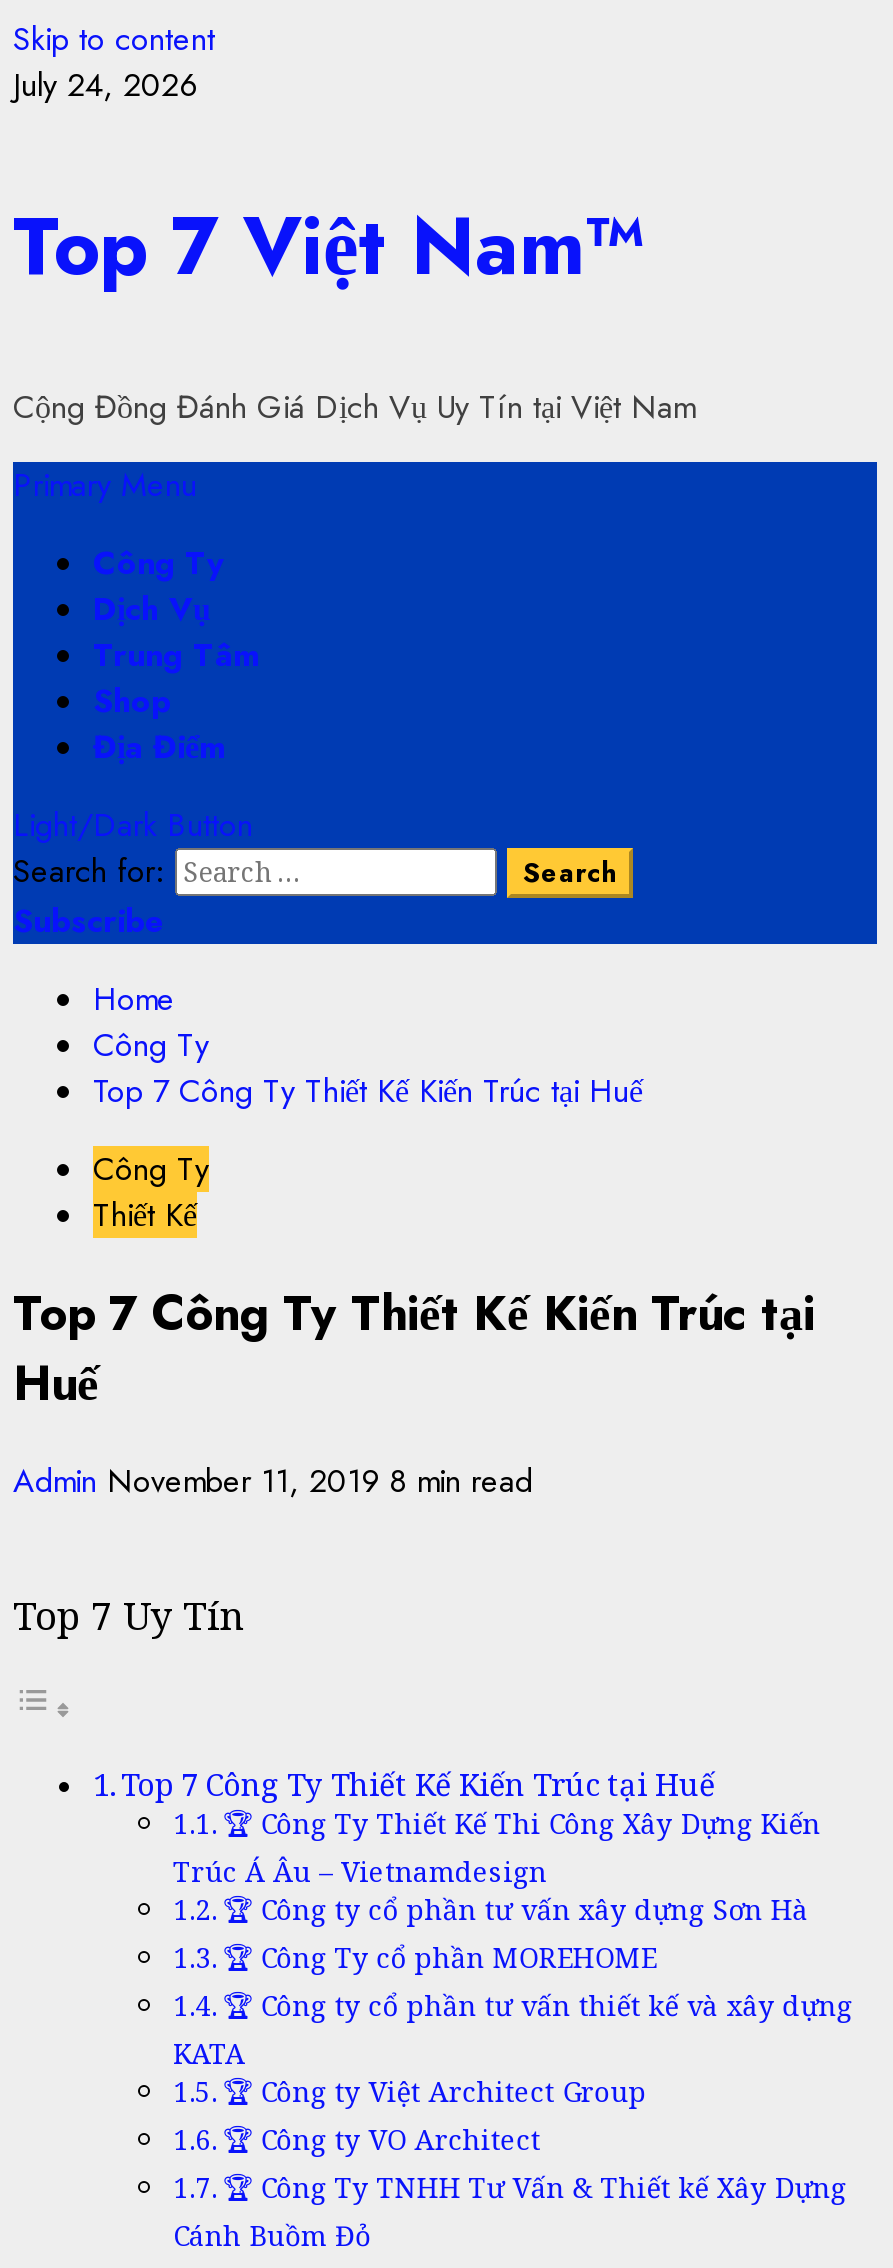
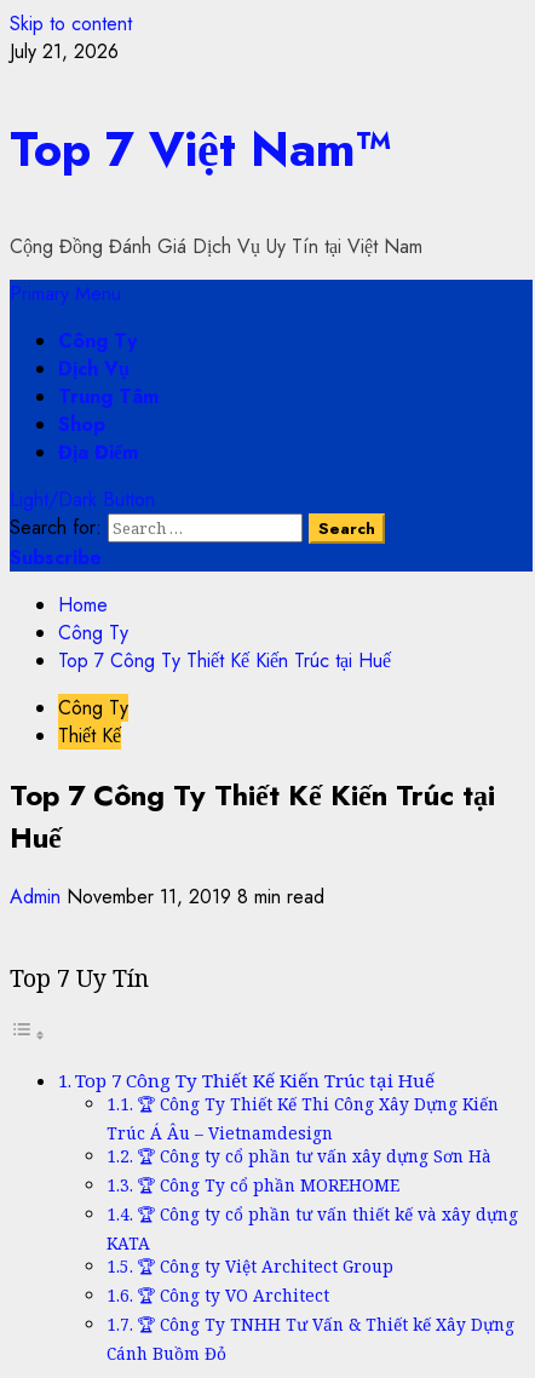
- July 24, 2026
+ July 21, 2026
